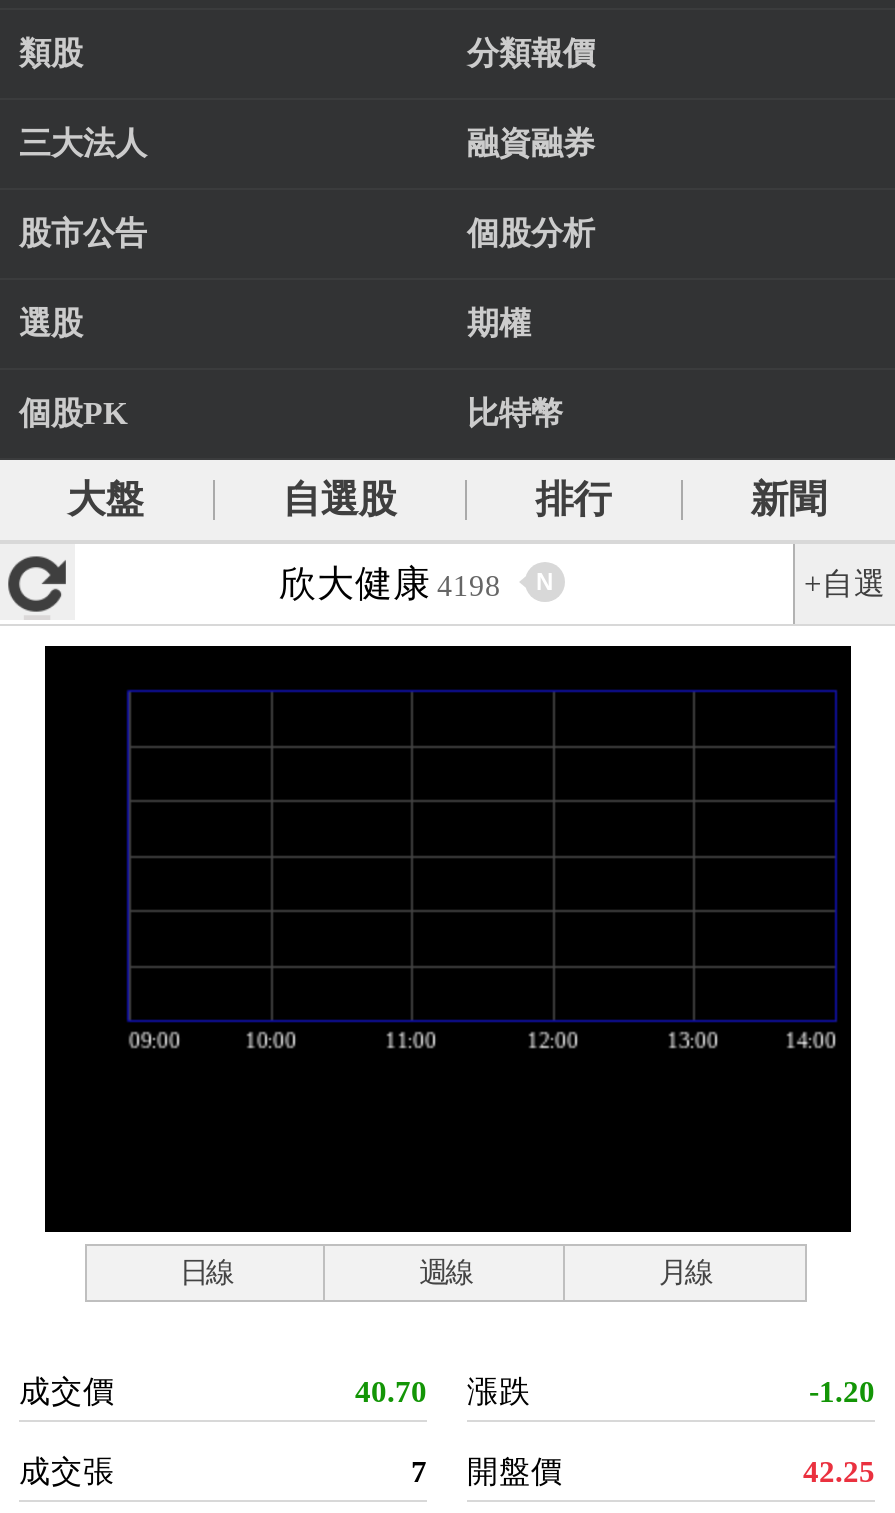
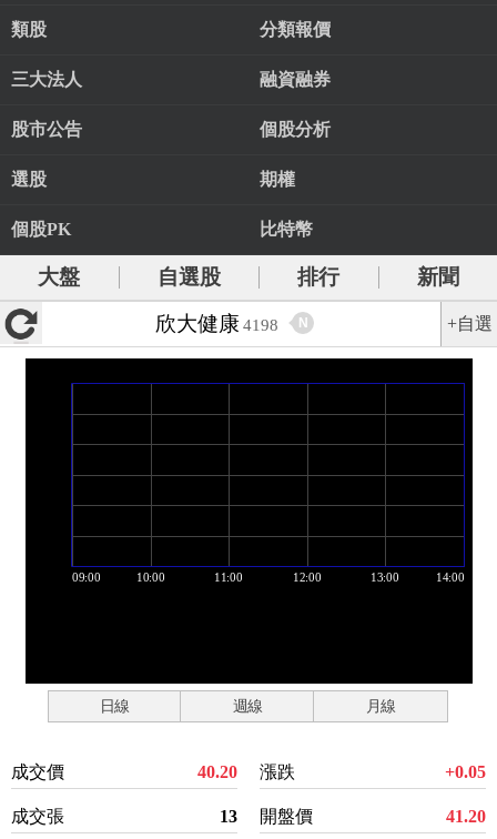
- 40.70 漲跌
+ 40.20 漲跌

- -1.20
+ +0.05

- 7 開盤價
+ 13 開盤價

- 42.25
+ 41.20
